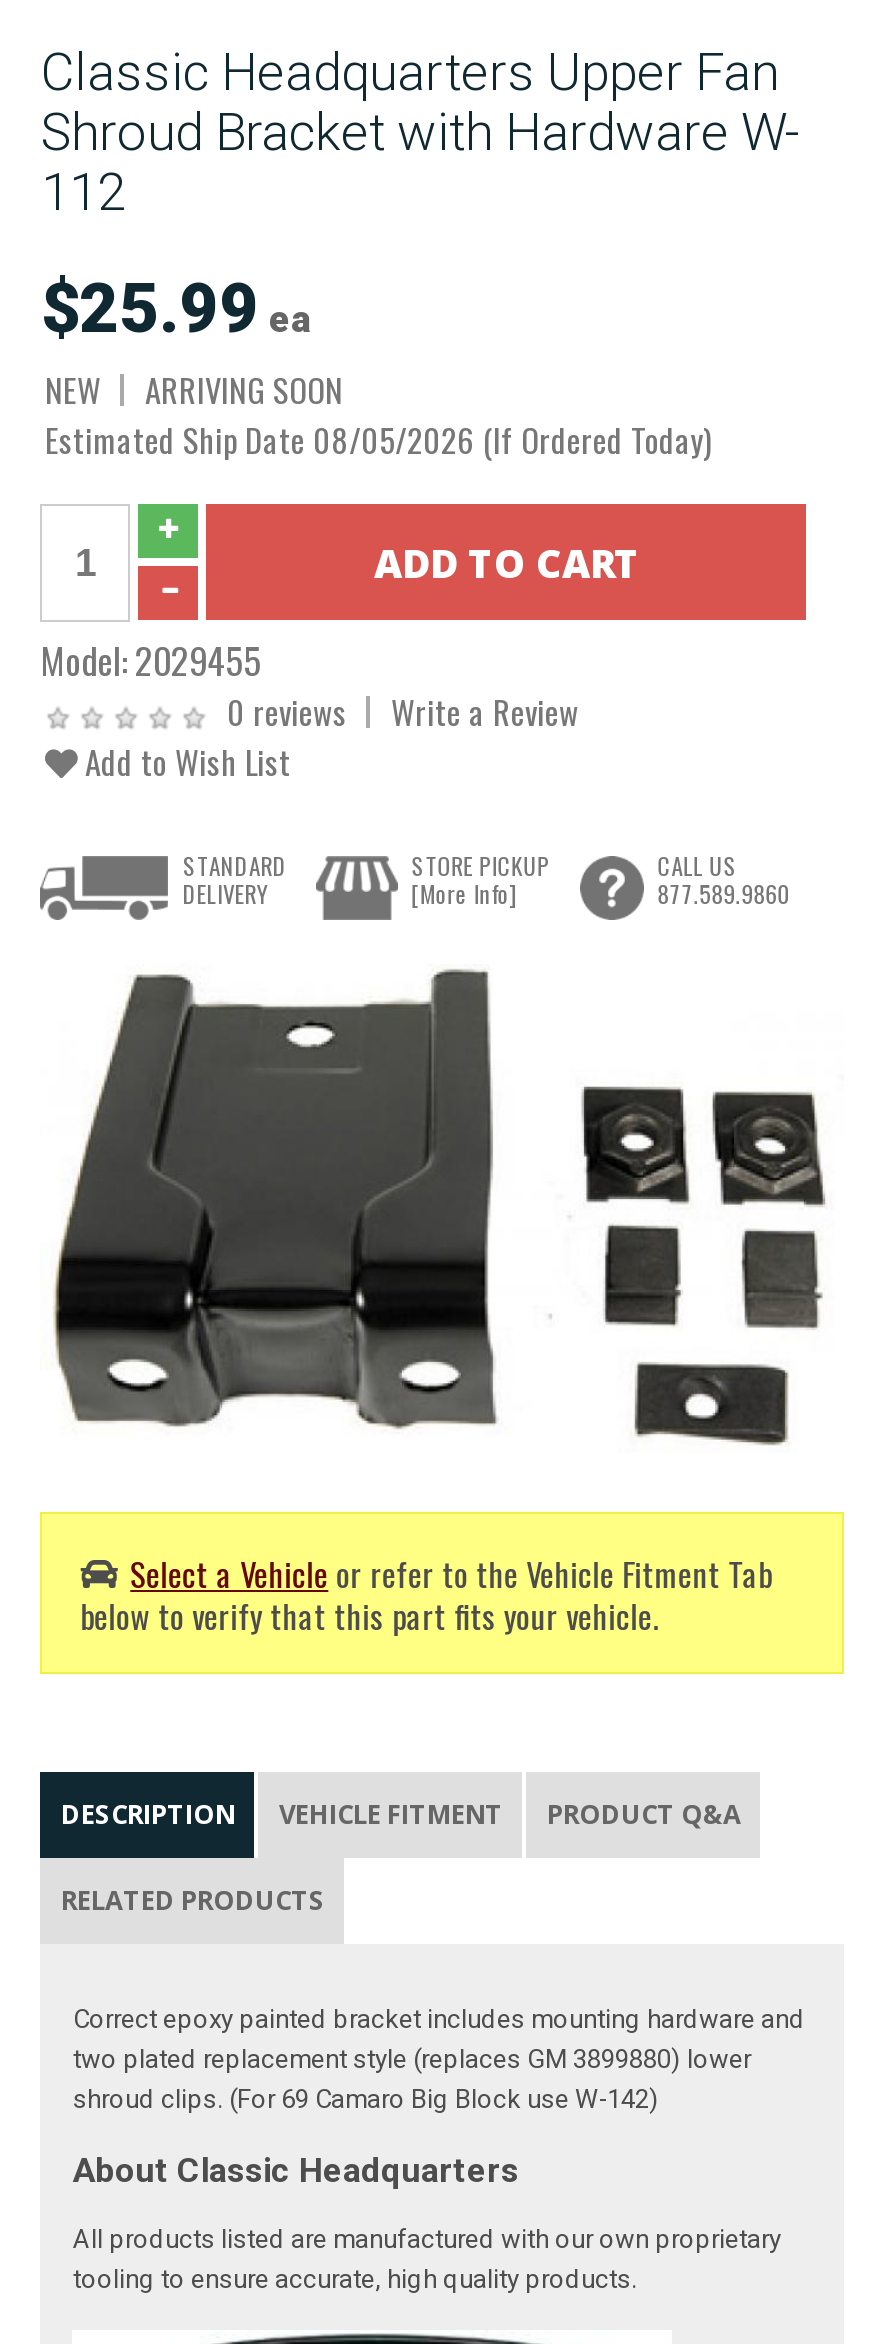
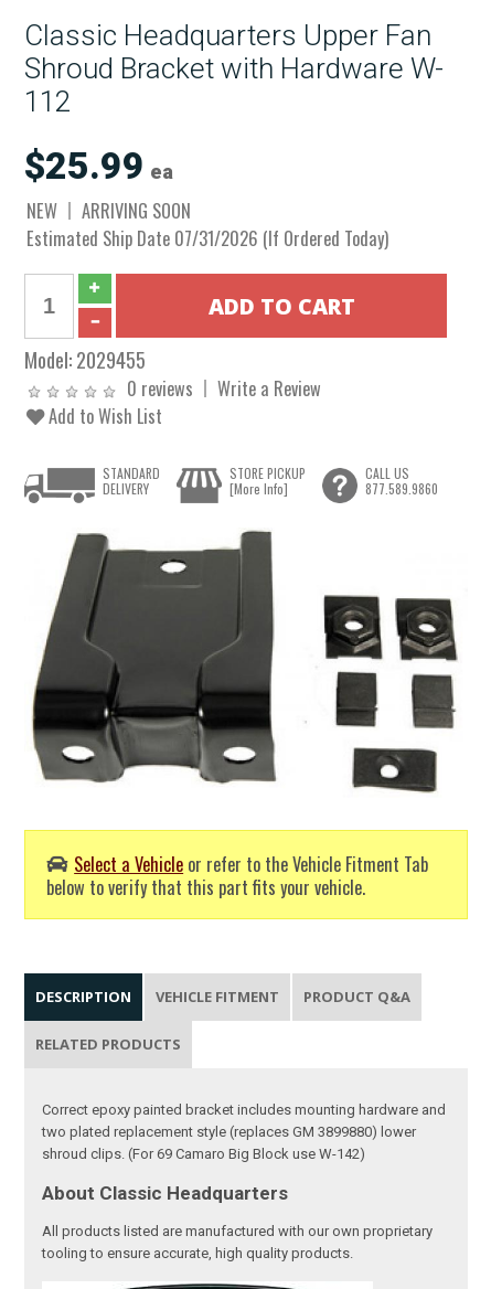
- Estimated Ship Date 08/05/2026 (If Ordered Today)
+ Estimated Ship Date 07/31/2026 (If Ordered Today)
